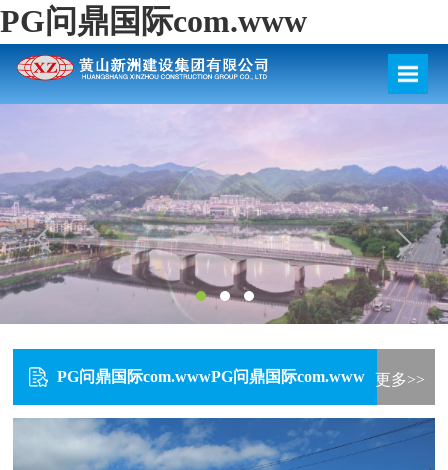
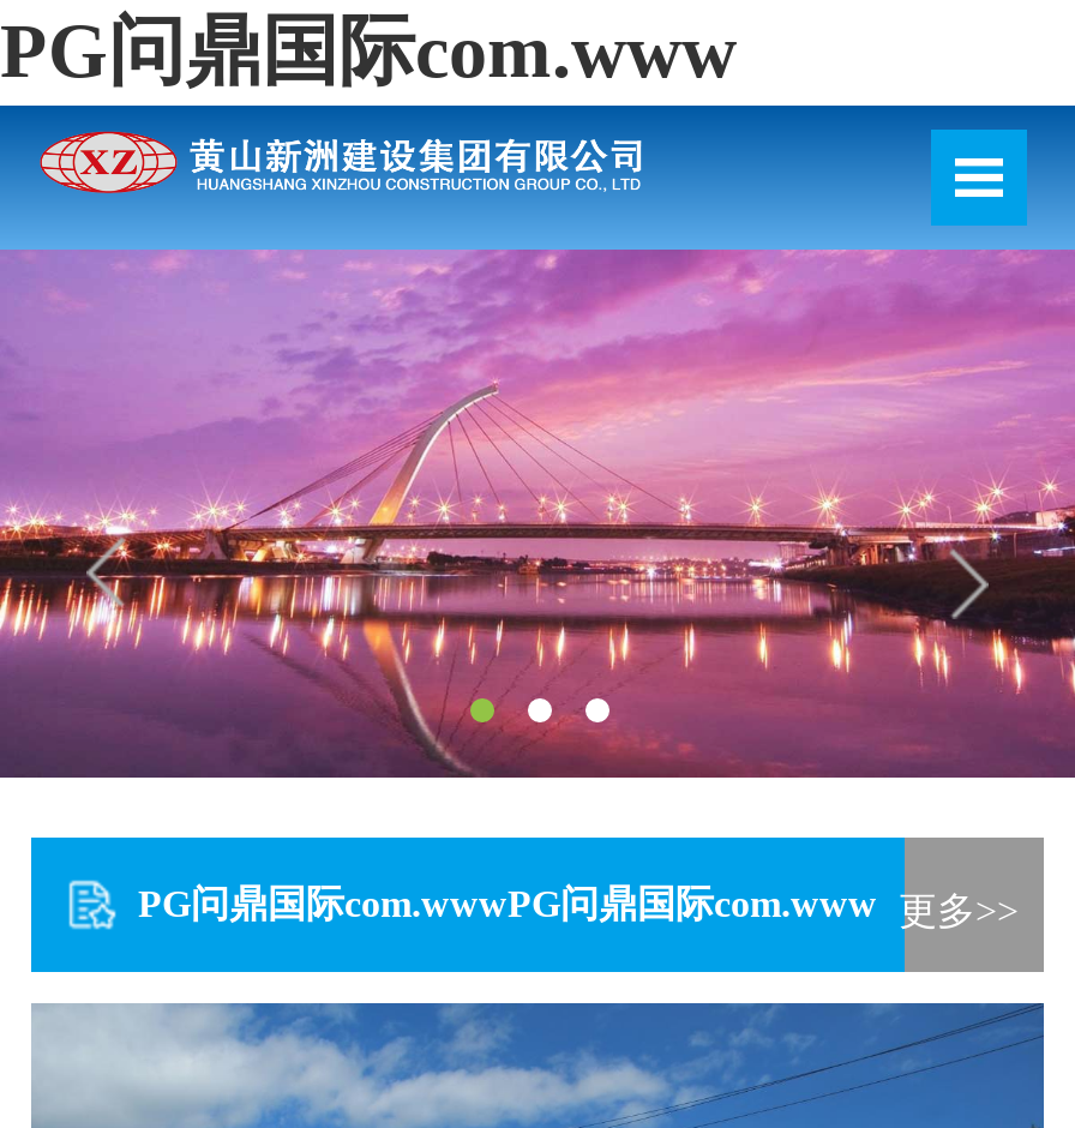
- [image]
+ [image]
